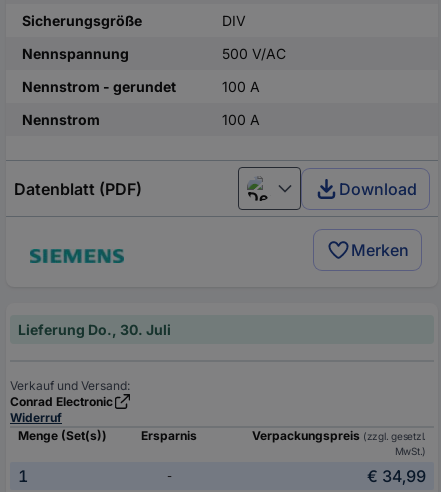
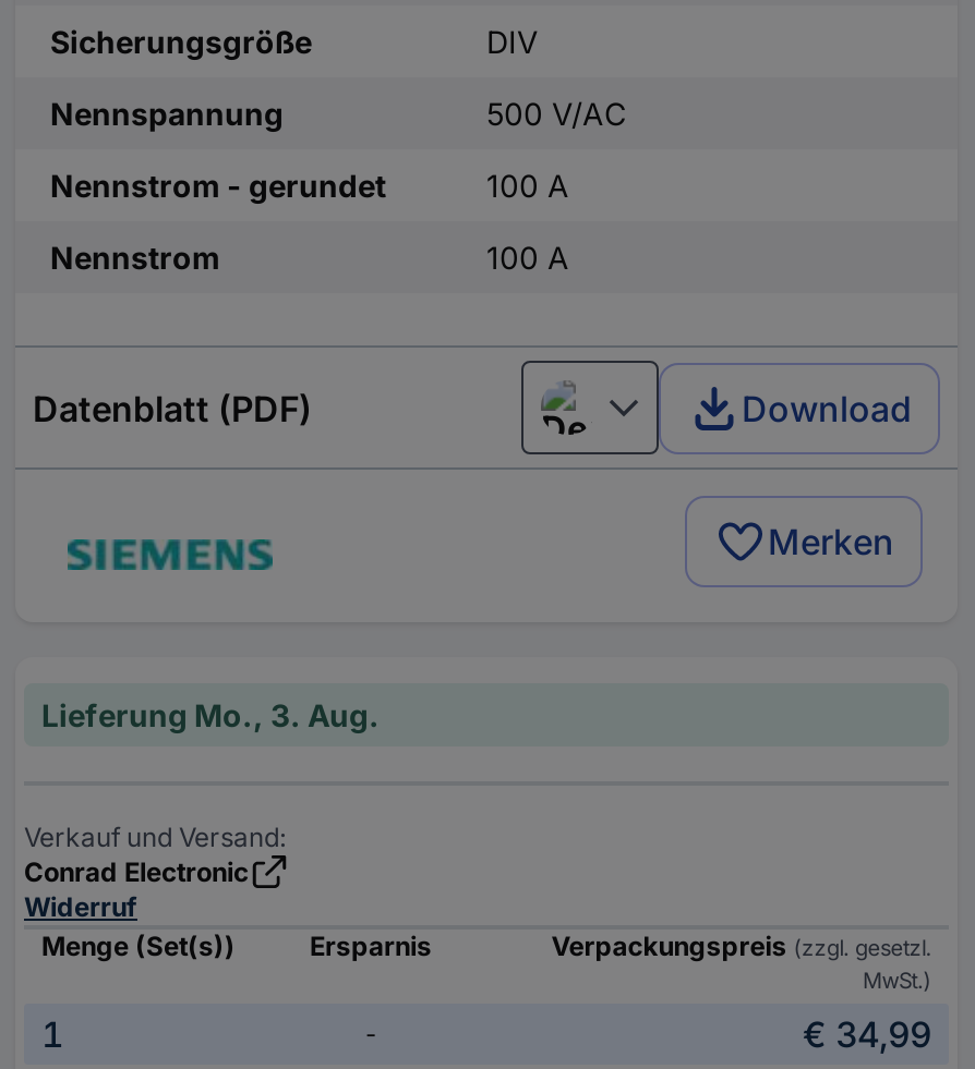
- Lieferung Do., 30. Juli
+ Lieferung Mo., 3. Aug.
